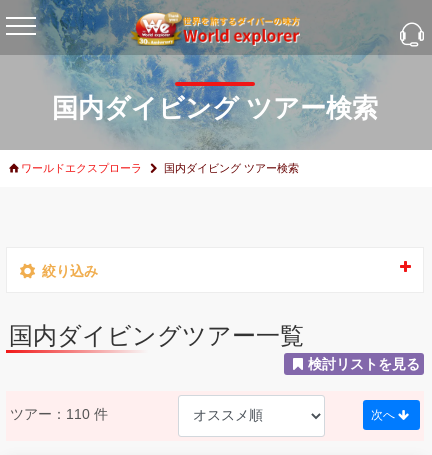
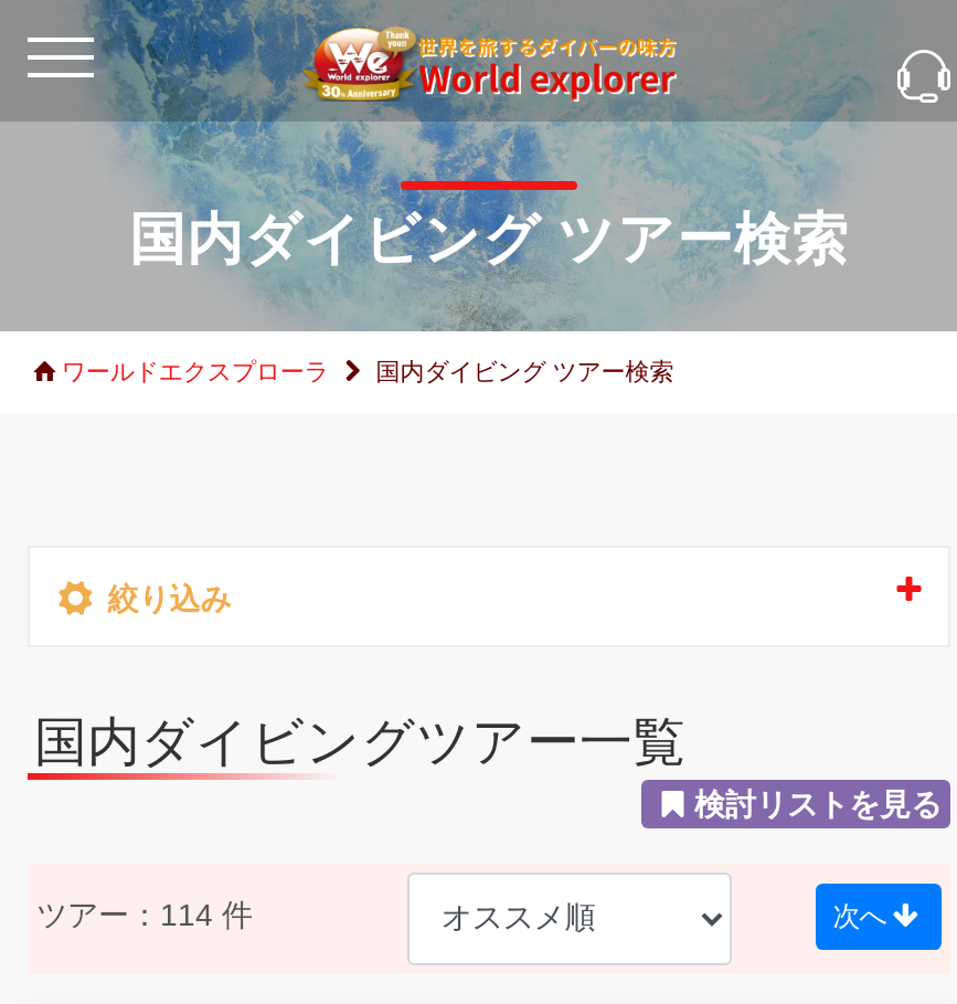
- ツアー：110 件
+ ツアー：114 件
